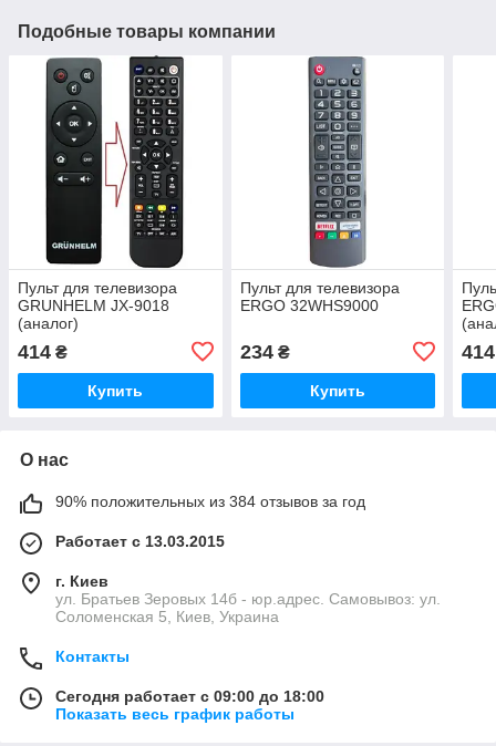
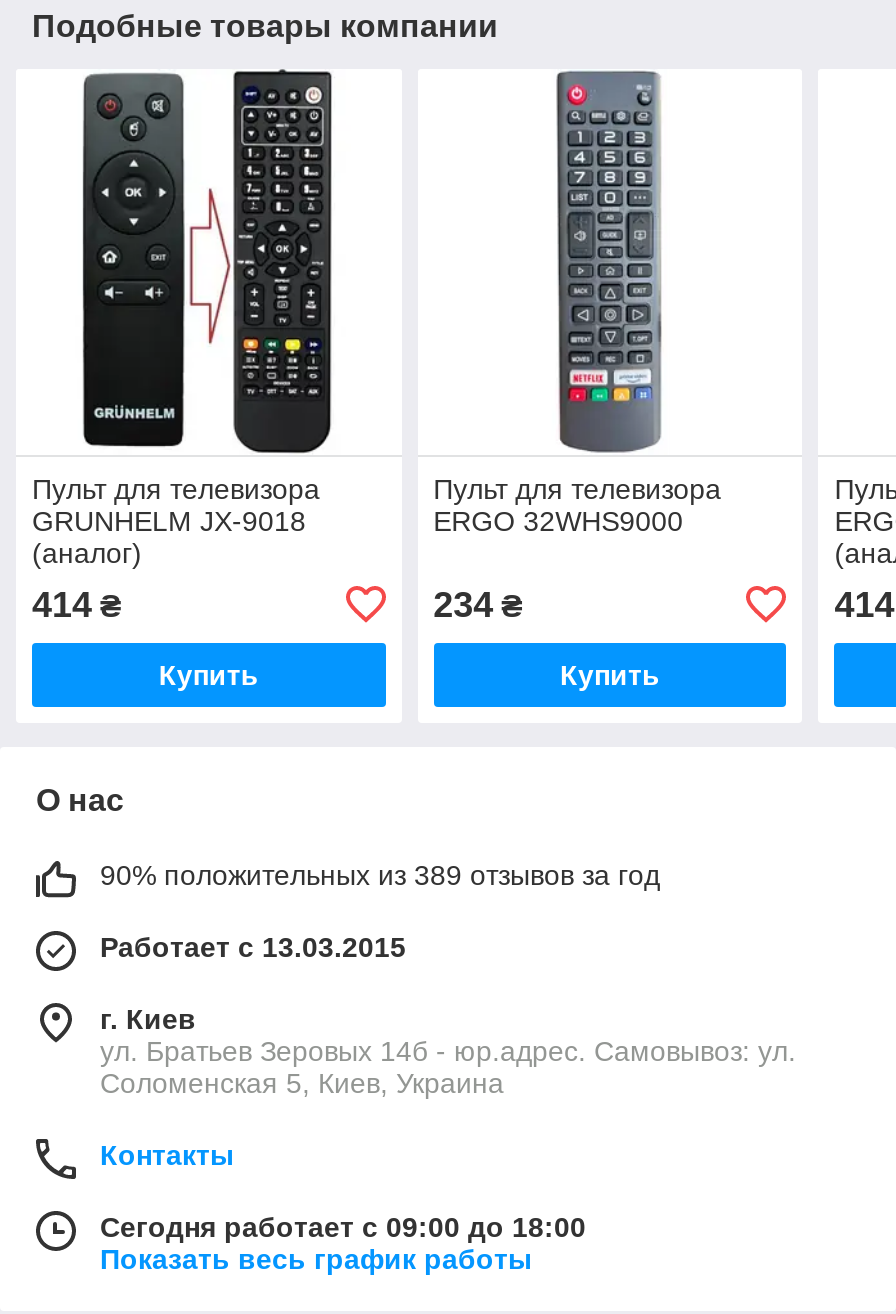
- 90% положительных из 384 отзывов за год
+ 90% положительных из 389 отзывов за год
